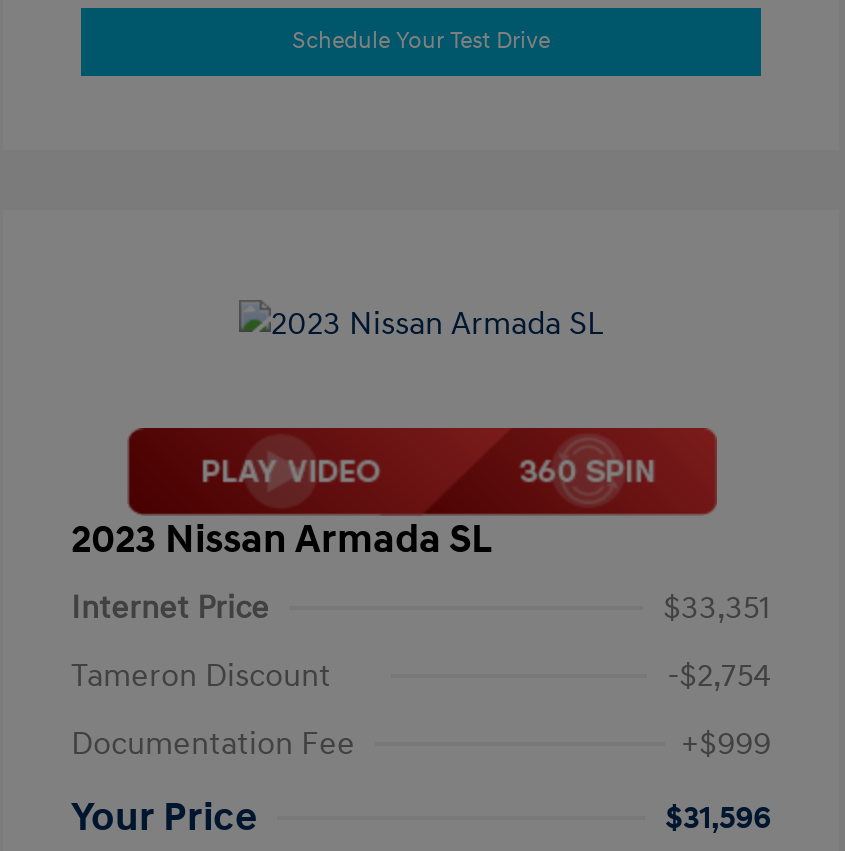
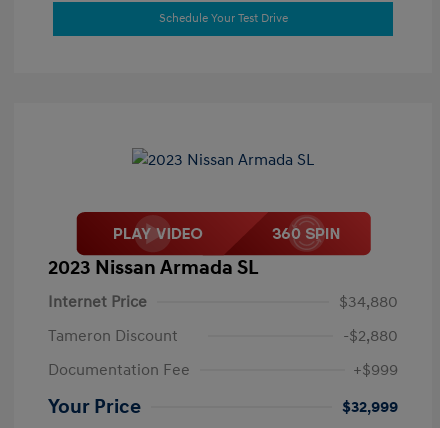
- $33,351
+ $34,880

- -$2,754
+ -$2,880

- $31,596
+ $32,999
